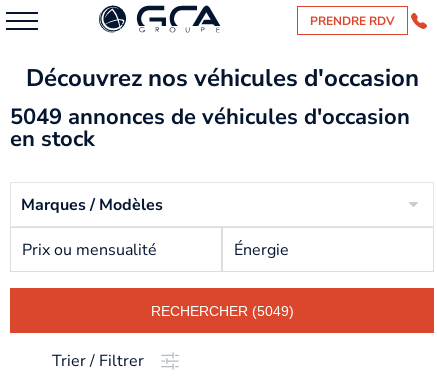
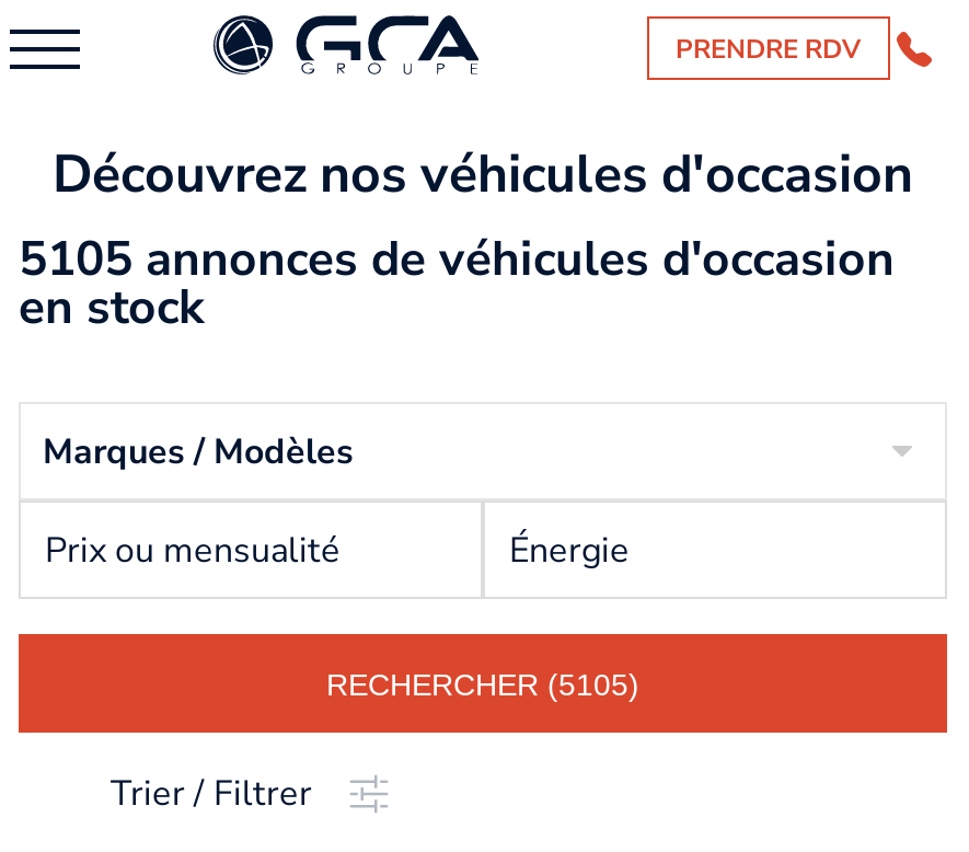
- 5049 annonces de véhicules d'occasion
+ 5105 annonces de véhicules d'occasion

- RECHERCHER (5049)
+ RECHERCHER (5105)
